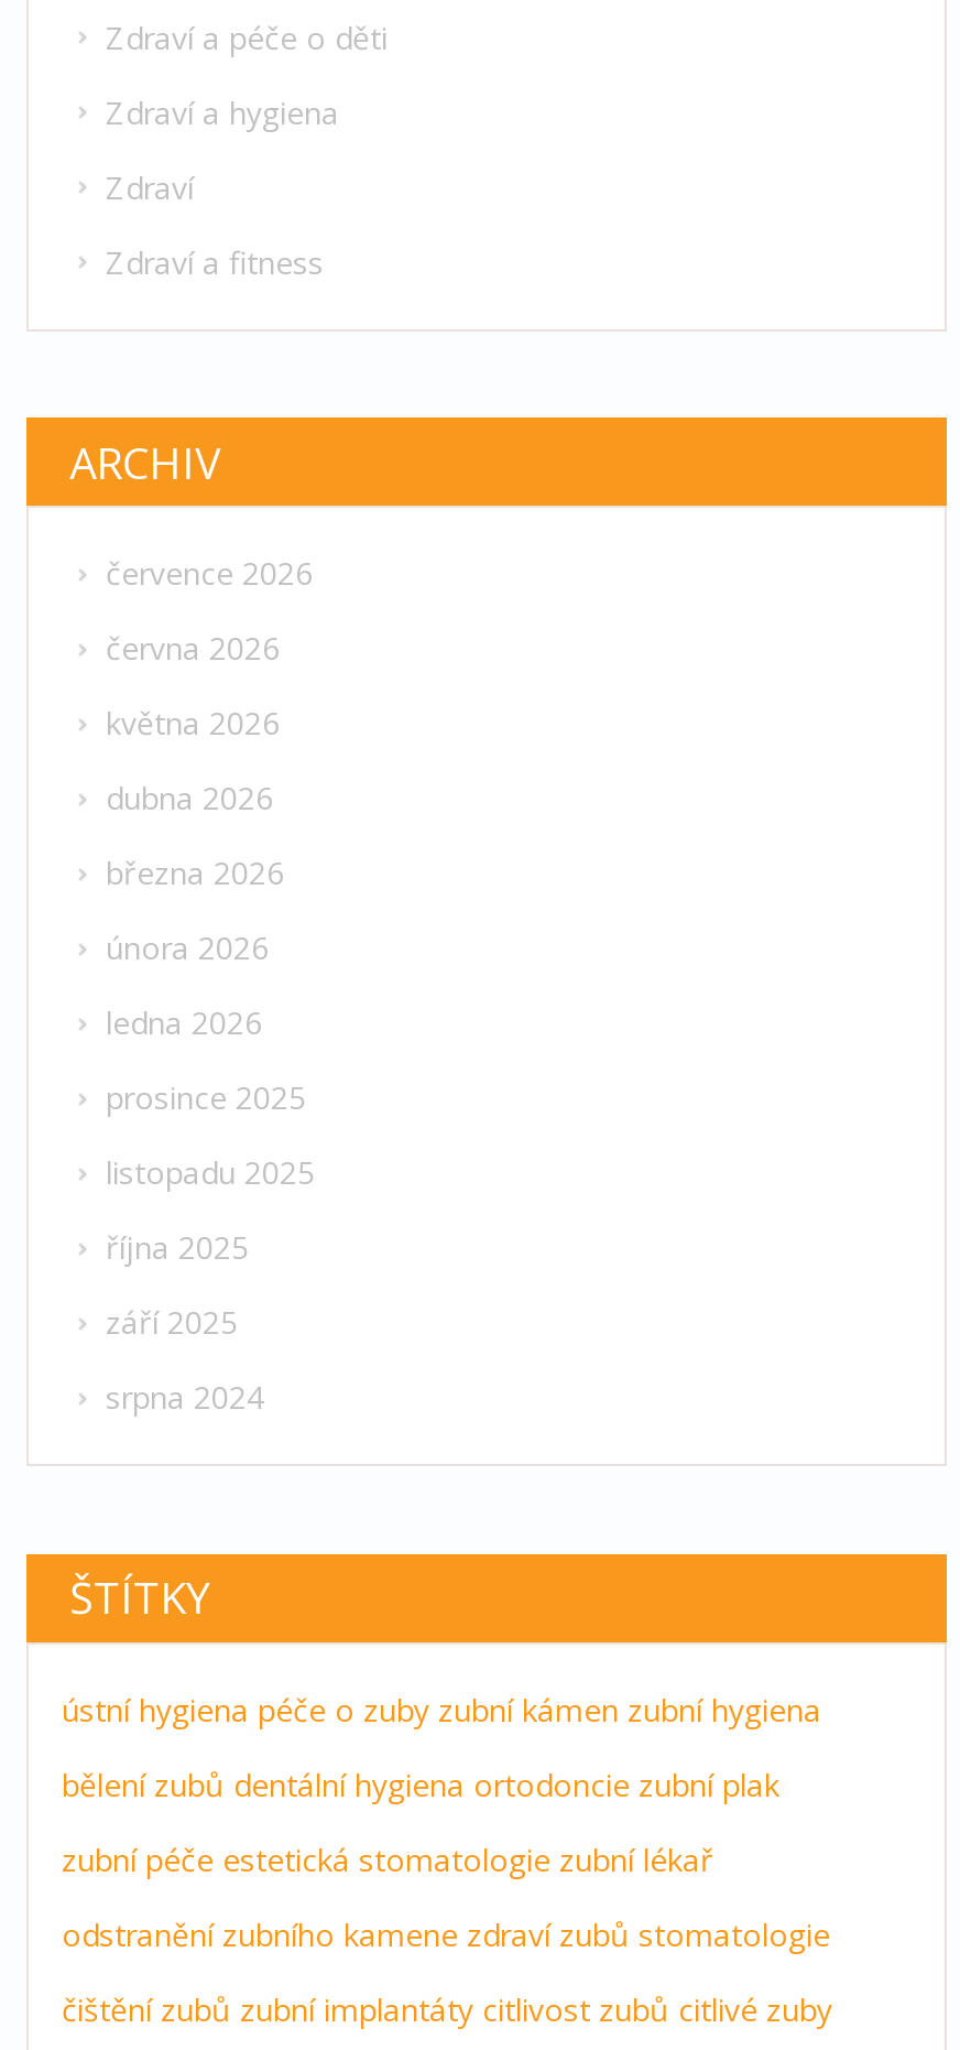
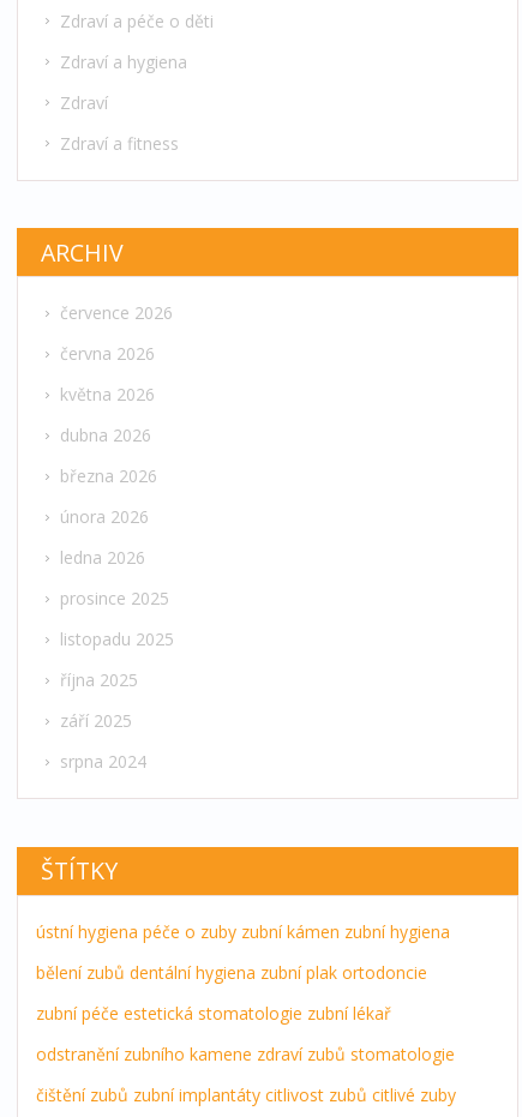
- bělení zubů dentální hygiena ortodoncie zubní plak
+ bělení zubů dentální hygiena zubní plak ortodoncie
